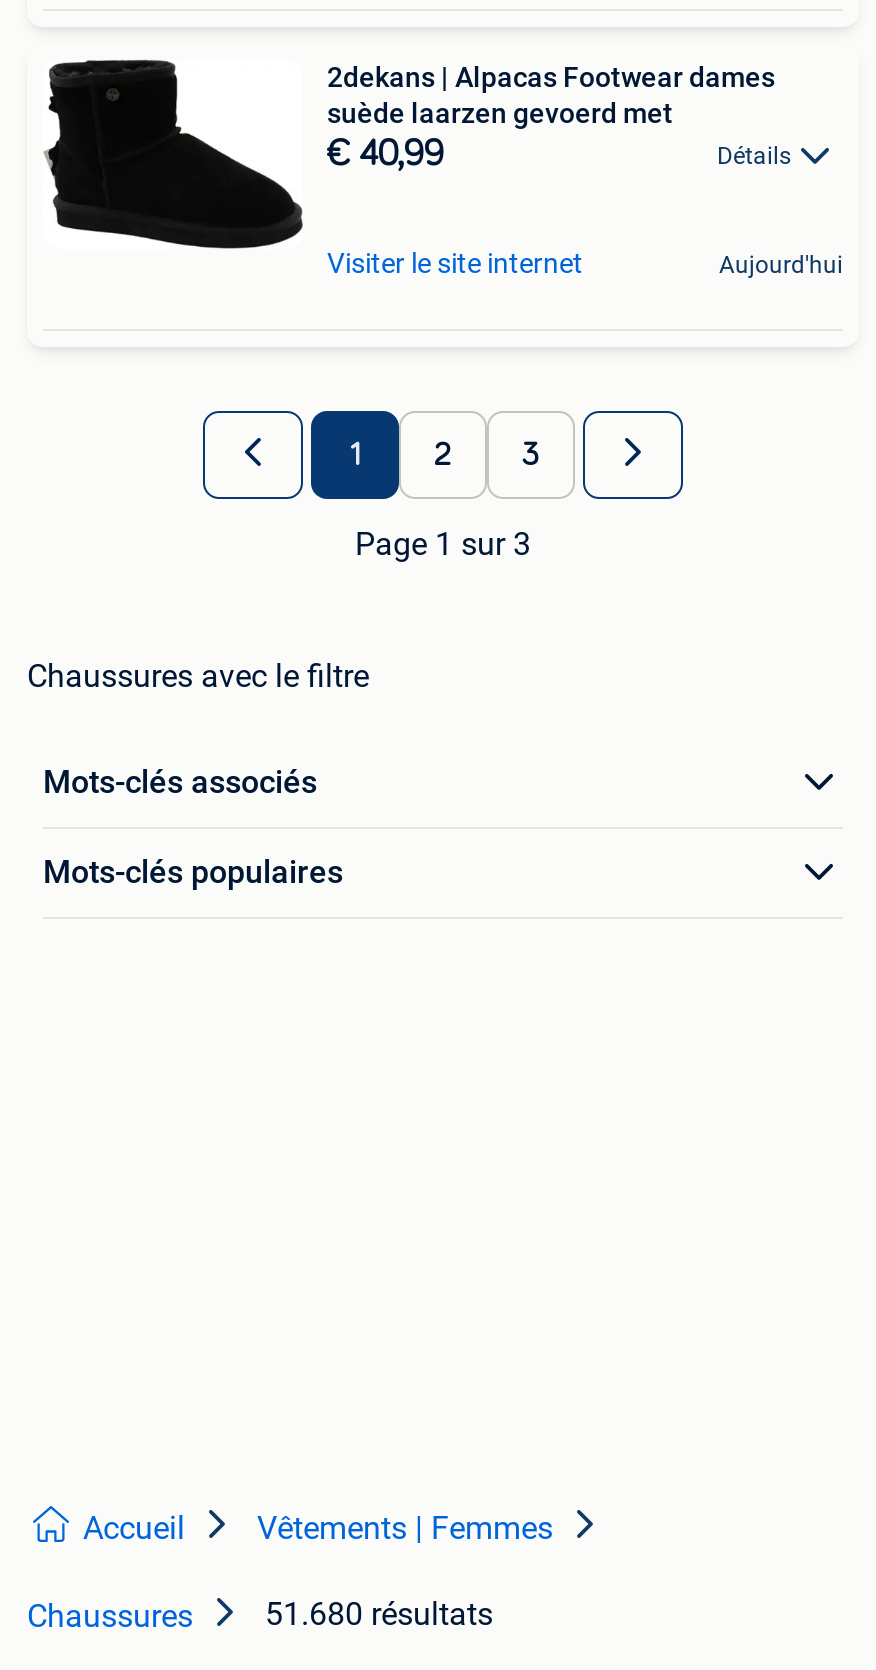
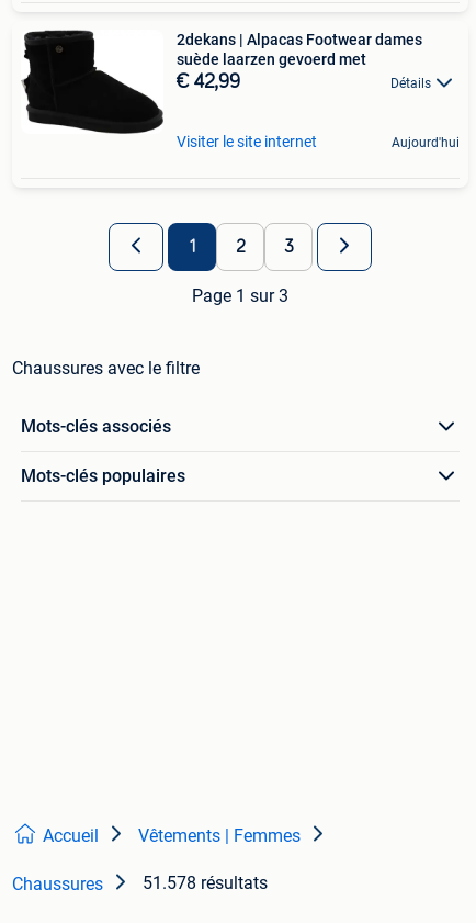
- € 40,99
+ € 42,99

- Chaussures 51.680 résultats
+ Chaussures 51.578 résultats
